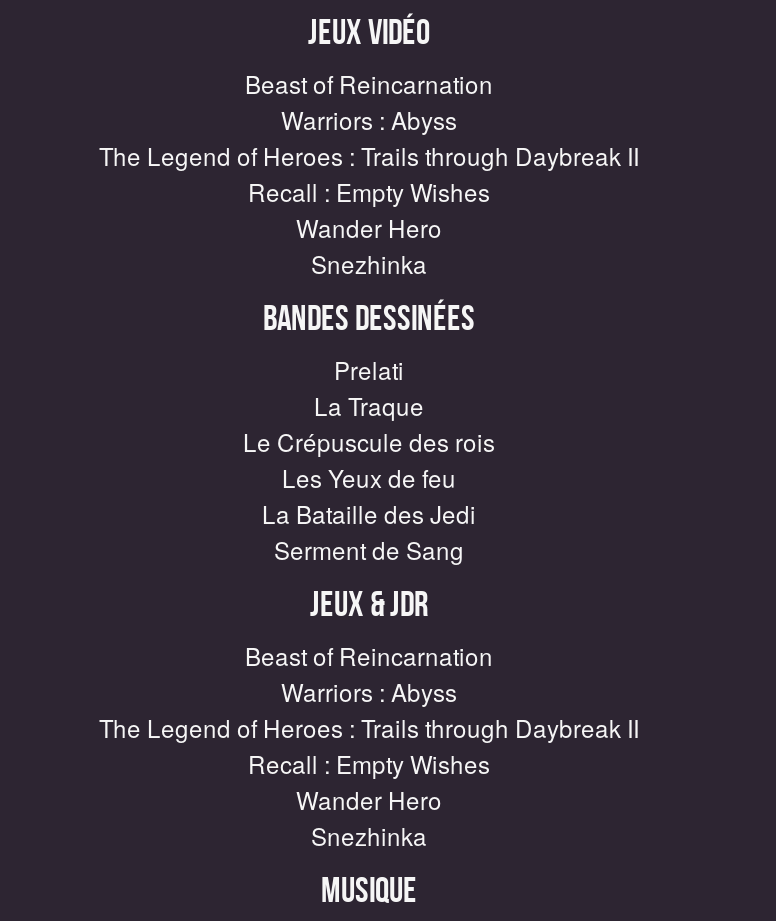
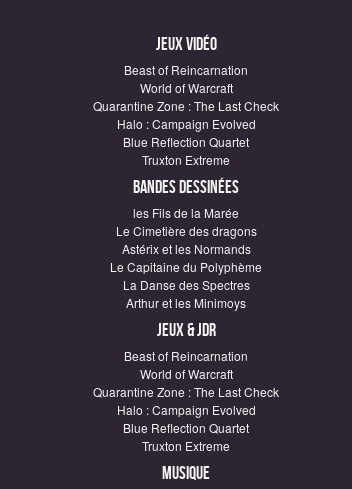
- Warriors : Abyss
- The Legend of Heroes : Trails through Daybreak II
- Recall : Empty Wishes
- Wander Hero
- Snezhinka
+ World of Warcraft
+ Quarantine Zone : The Last Check
+ Halo : Campaign Evolved
+ Blue Reflection Quartet
+ Truxton Extreme

- Prelati
- La Traque
- Le Crépuscule des rois
- Les Yeux de feu
- La Bataille des Jedi
- Serment de Sang
+ les Fils de la Marée
+ Le Cimetière des dragons
+ Astérix et les Normands
+ Le Capitaine du Polyphème
+ La Danse des Spectres
+ Arthur et les Minimoys

- Warriors : Abyss
- The Legend of Heroes : Trails through Daybreak II
- Recall : Empty Wishes
- Wander Hero
- Snezhinka
+ World of Warcraft
+ Quarantine Zone : The Last Check
+ Halo : Campaign Evolved
+ Blue Reflection Quartet
+ Truxton Extreme
